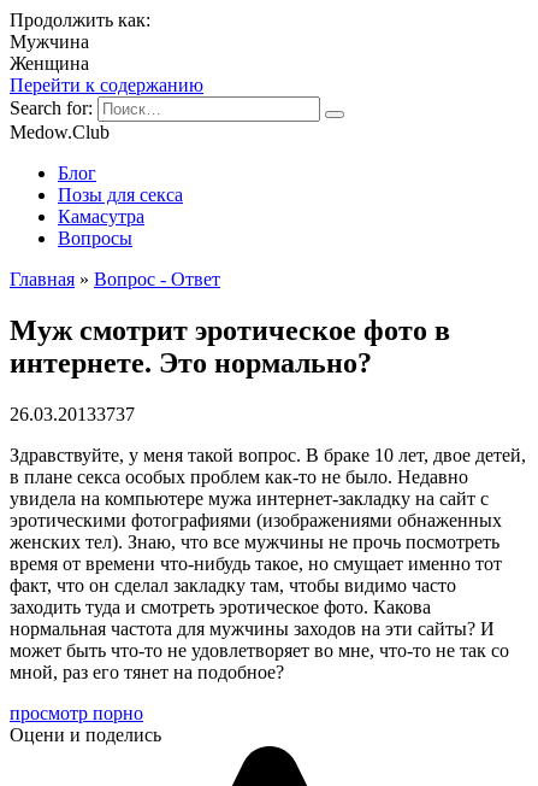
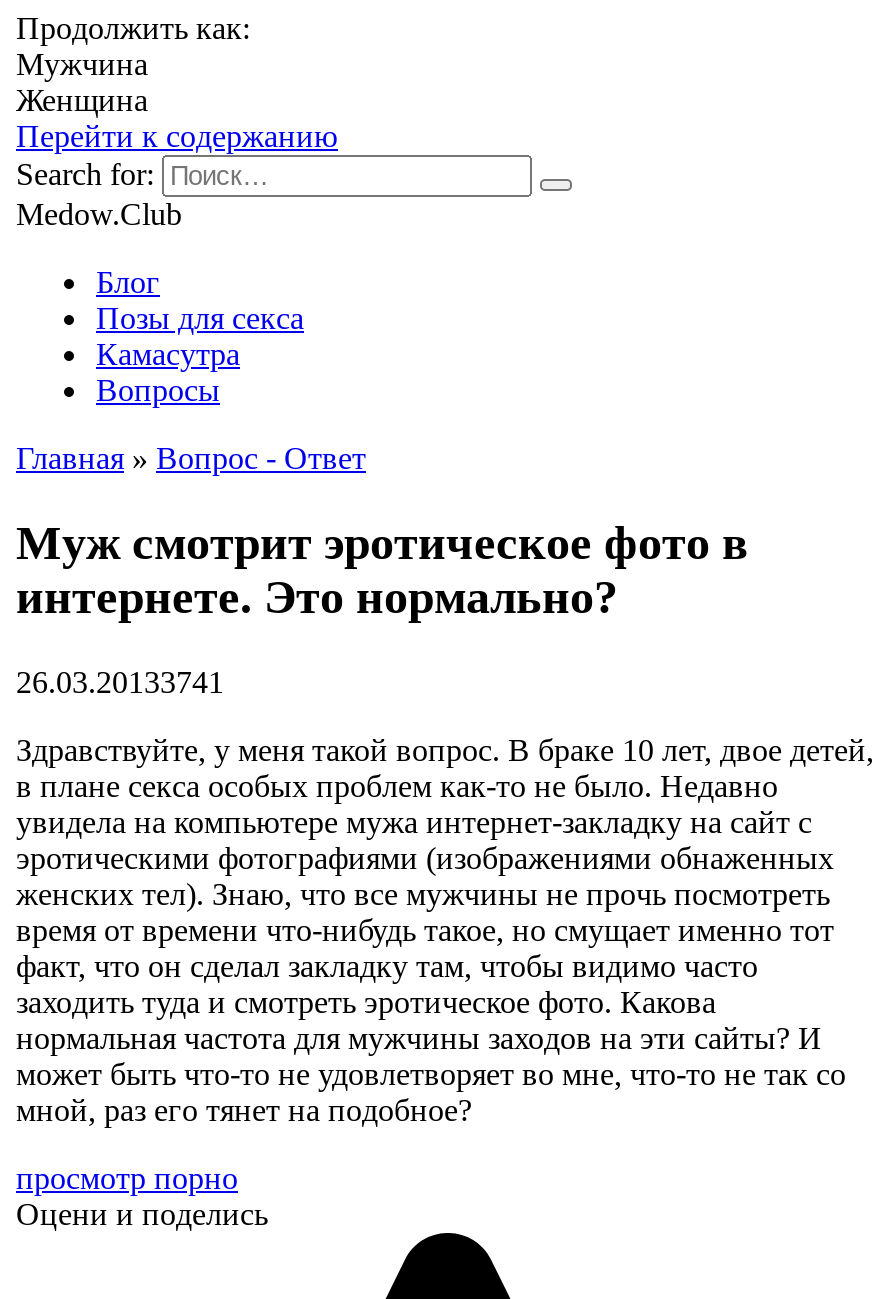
- 26.03.20133737
+ 26.03.20133741
